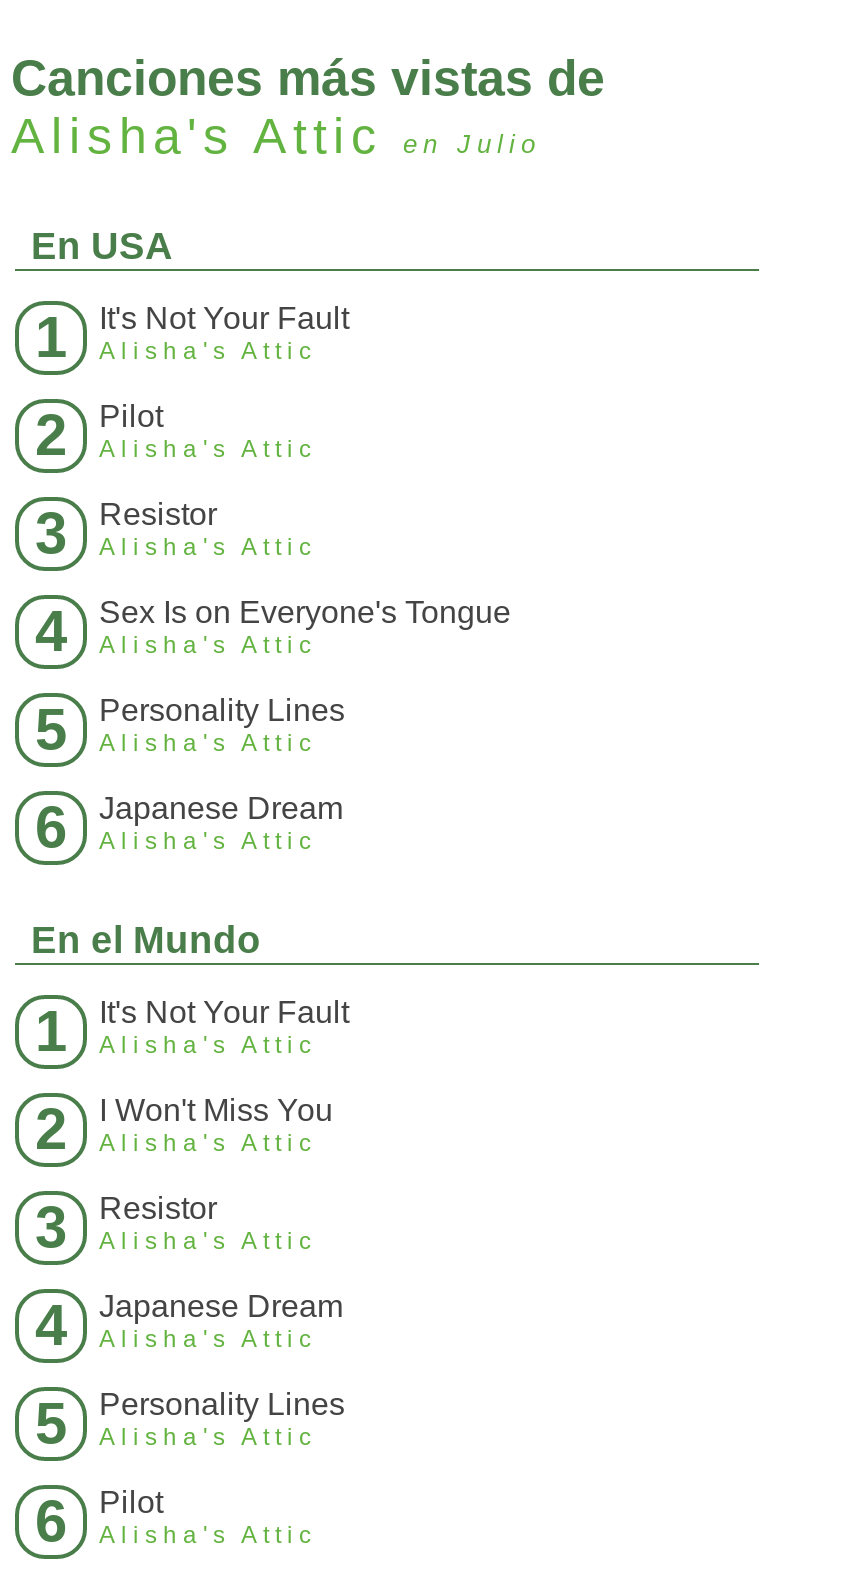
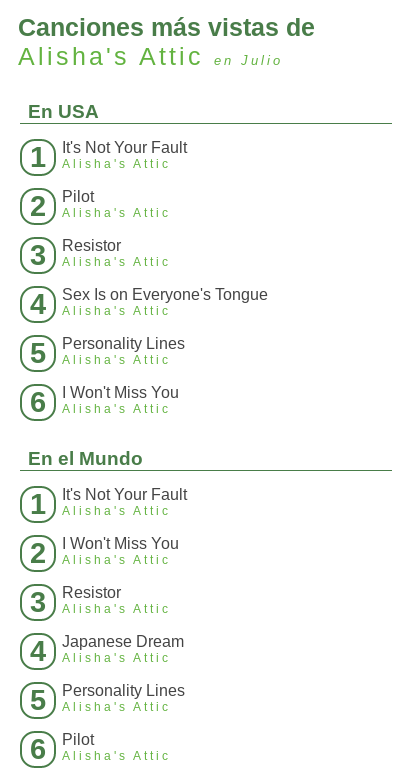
- Japanese Dream
+ I Won't Miss You
